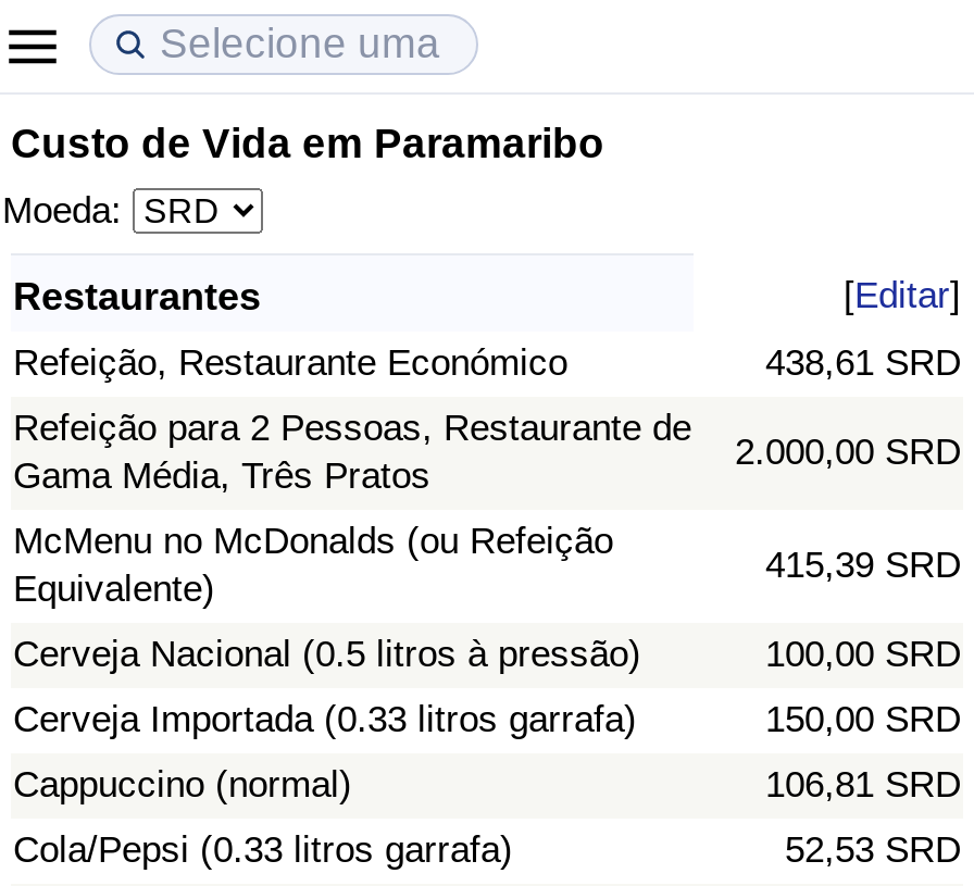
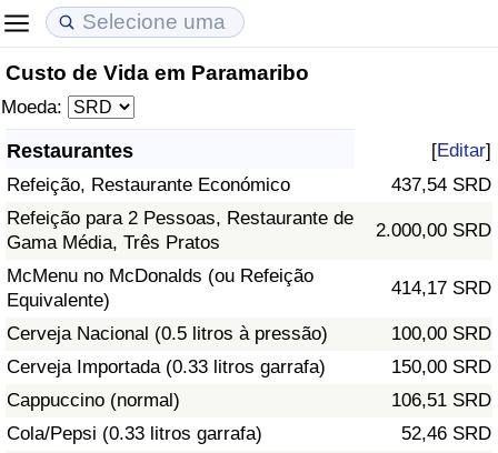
- 438,61 SRD
+ 437,54 SRD

- 415,39 SRD
+ 414,17 SRD

- 106,81 SRD
+ 106,51 SRD

- 52,53 SRD
+ 52,46 SRD
